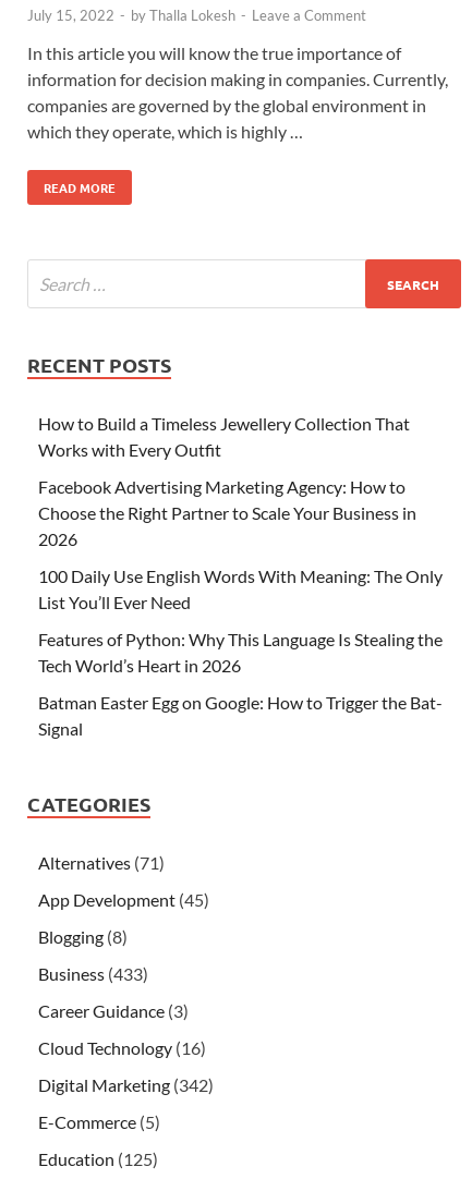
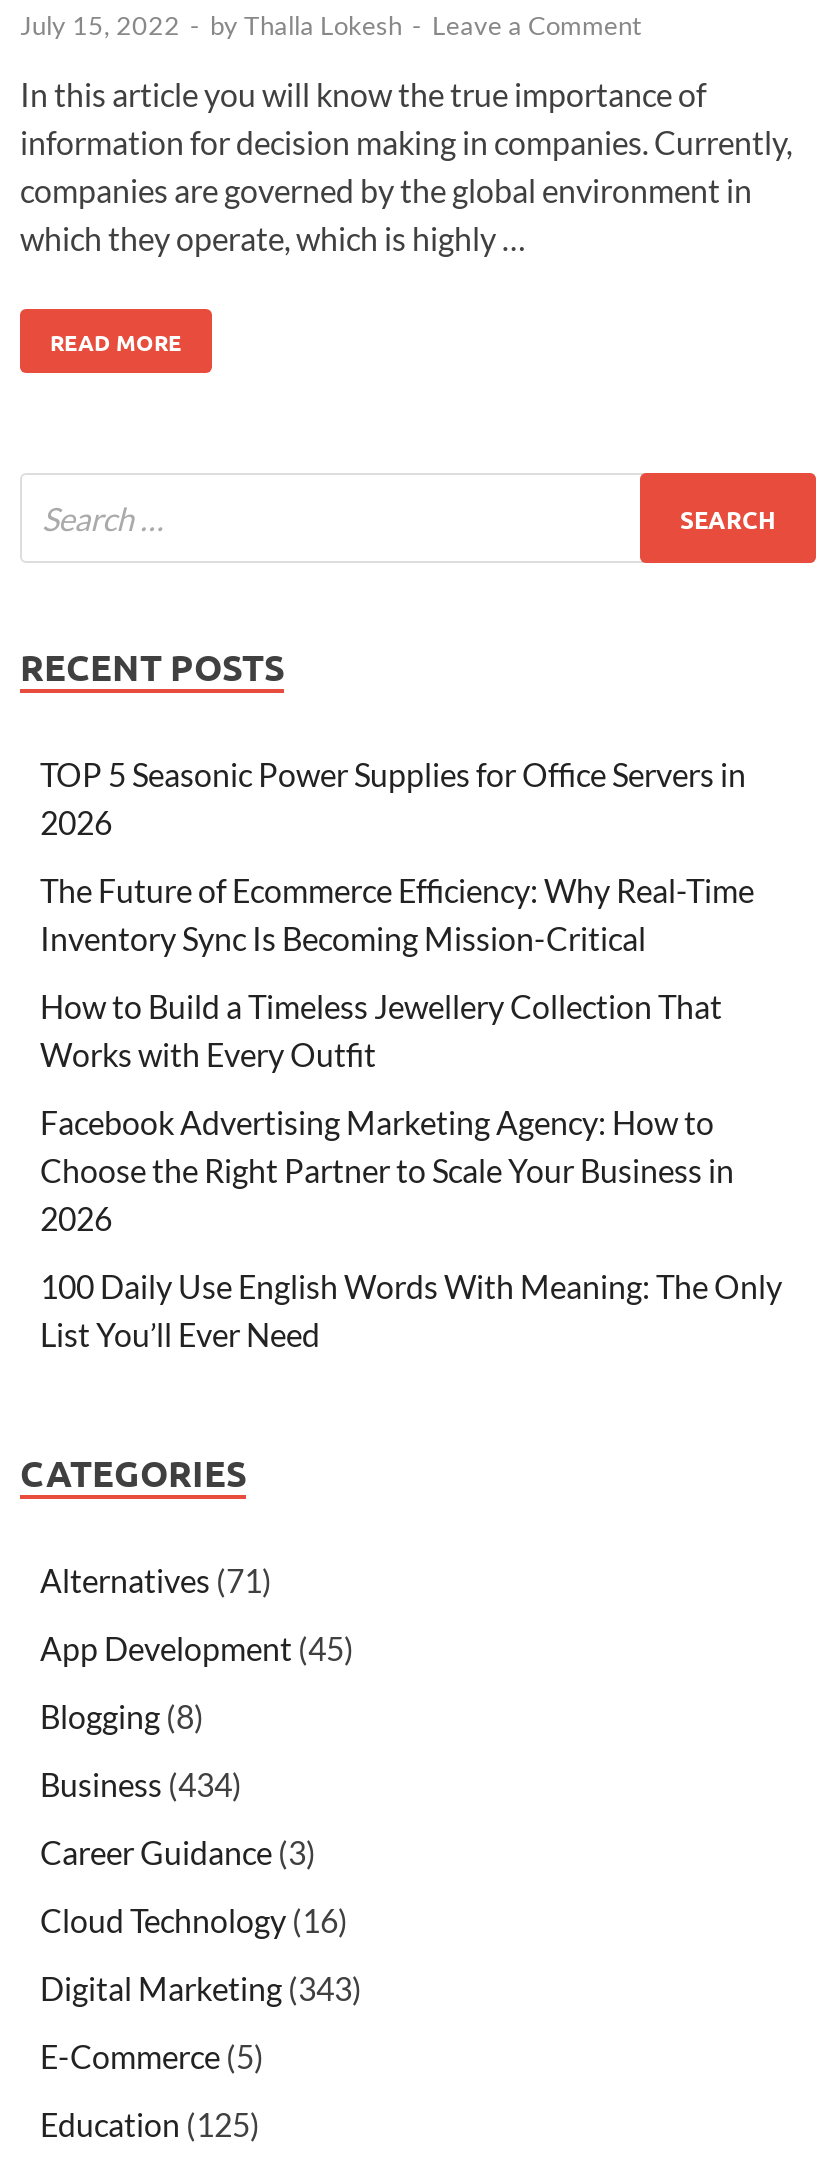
+ TOP 5 Seasonic Power Supplies for Office Servers in
+ 2026
+ The Future of Ecommerce Efficiency: Why Real-Time
+ Inventory Sync Is Becoming Mission-Critical

moved down: How to Build a Timeless Jewellery Collection That | Works with Every Outfit | Facebook Advertising Marketing Agency: How to | Choose the Right Partner to Scale Your Business in | 2026 | 100 Daily Use English Words With Meaning: The Only | List You’ll Ever Need

- Features of Python: Why This Language Is Stealing the
- Tech World’s Heart in 2026
- Batman Easter Egg on Google: How to Trigger the Bat-
- Signal

- Business (433)
+ Business (434)

- Digital Marketing (342)
+ Digital Marketing (343)
